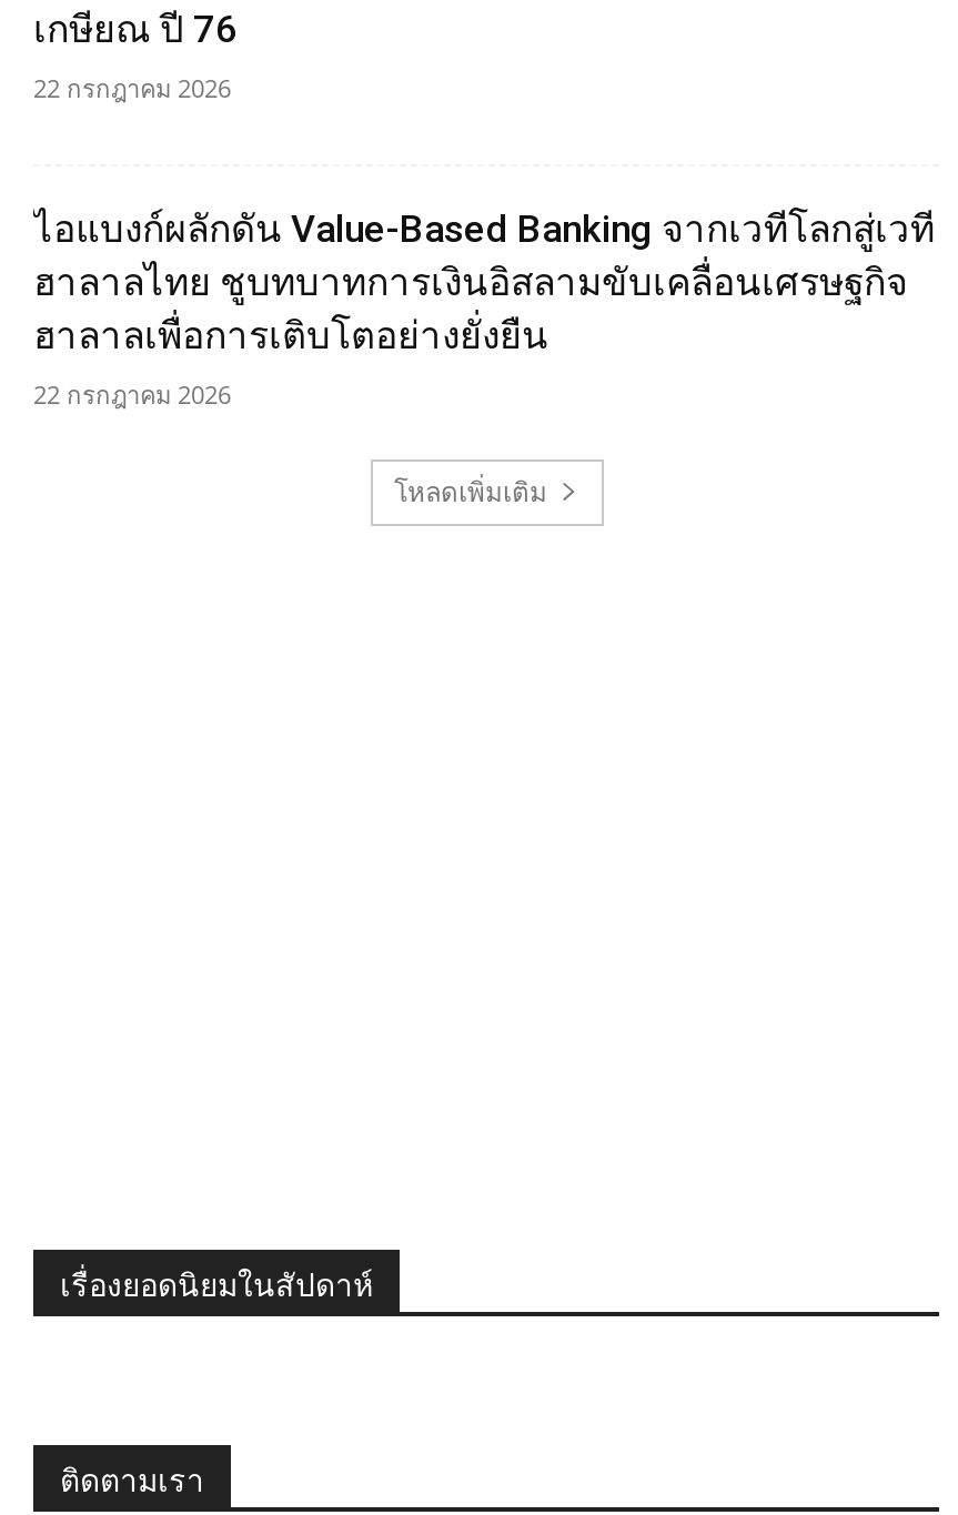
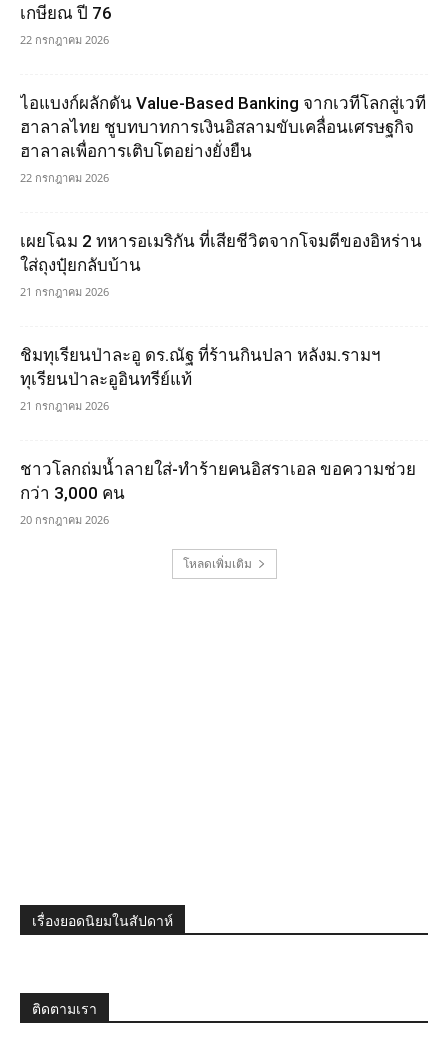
+ เผยโฉม 2 ทหารอเมริกัน ที่เสียชีวิตจากโจมตีของอิหร่าน
+ ใส่ถุงปุ๋ยกลับบ้าน
+ 21 กรกฎาคม 2026
+ ชิมทุเรียนป่าละอู ดร.ณัฐ ที่ร้านกินปลา หลังม.รามฯ
+ ทุเรียนป่าละอูอินทรีย์แท้
+ 21 กรกฎาคม 2026
+ ชาวโลกถ่มน้ำลายใส่-ทำร้ายคนอิสราเอล ขอความช่วย
+ กว่า 3,000 คน
+ 20 กรกฎาคม 2026
